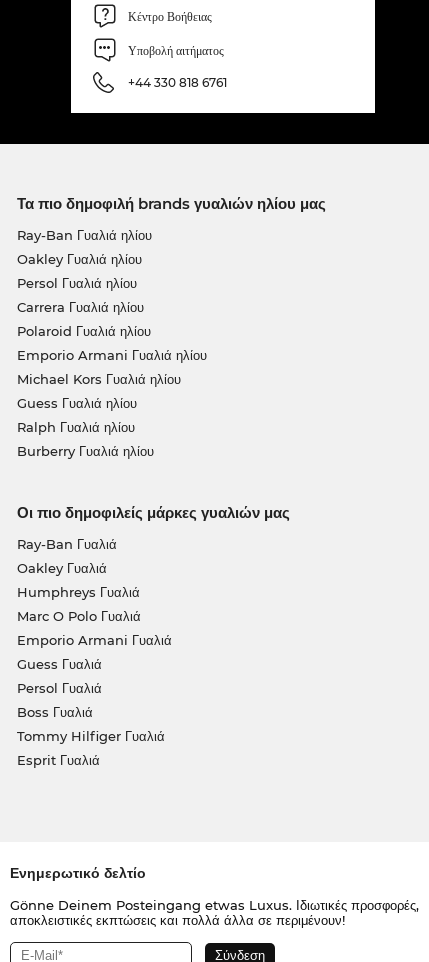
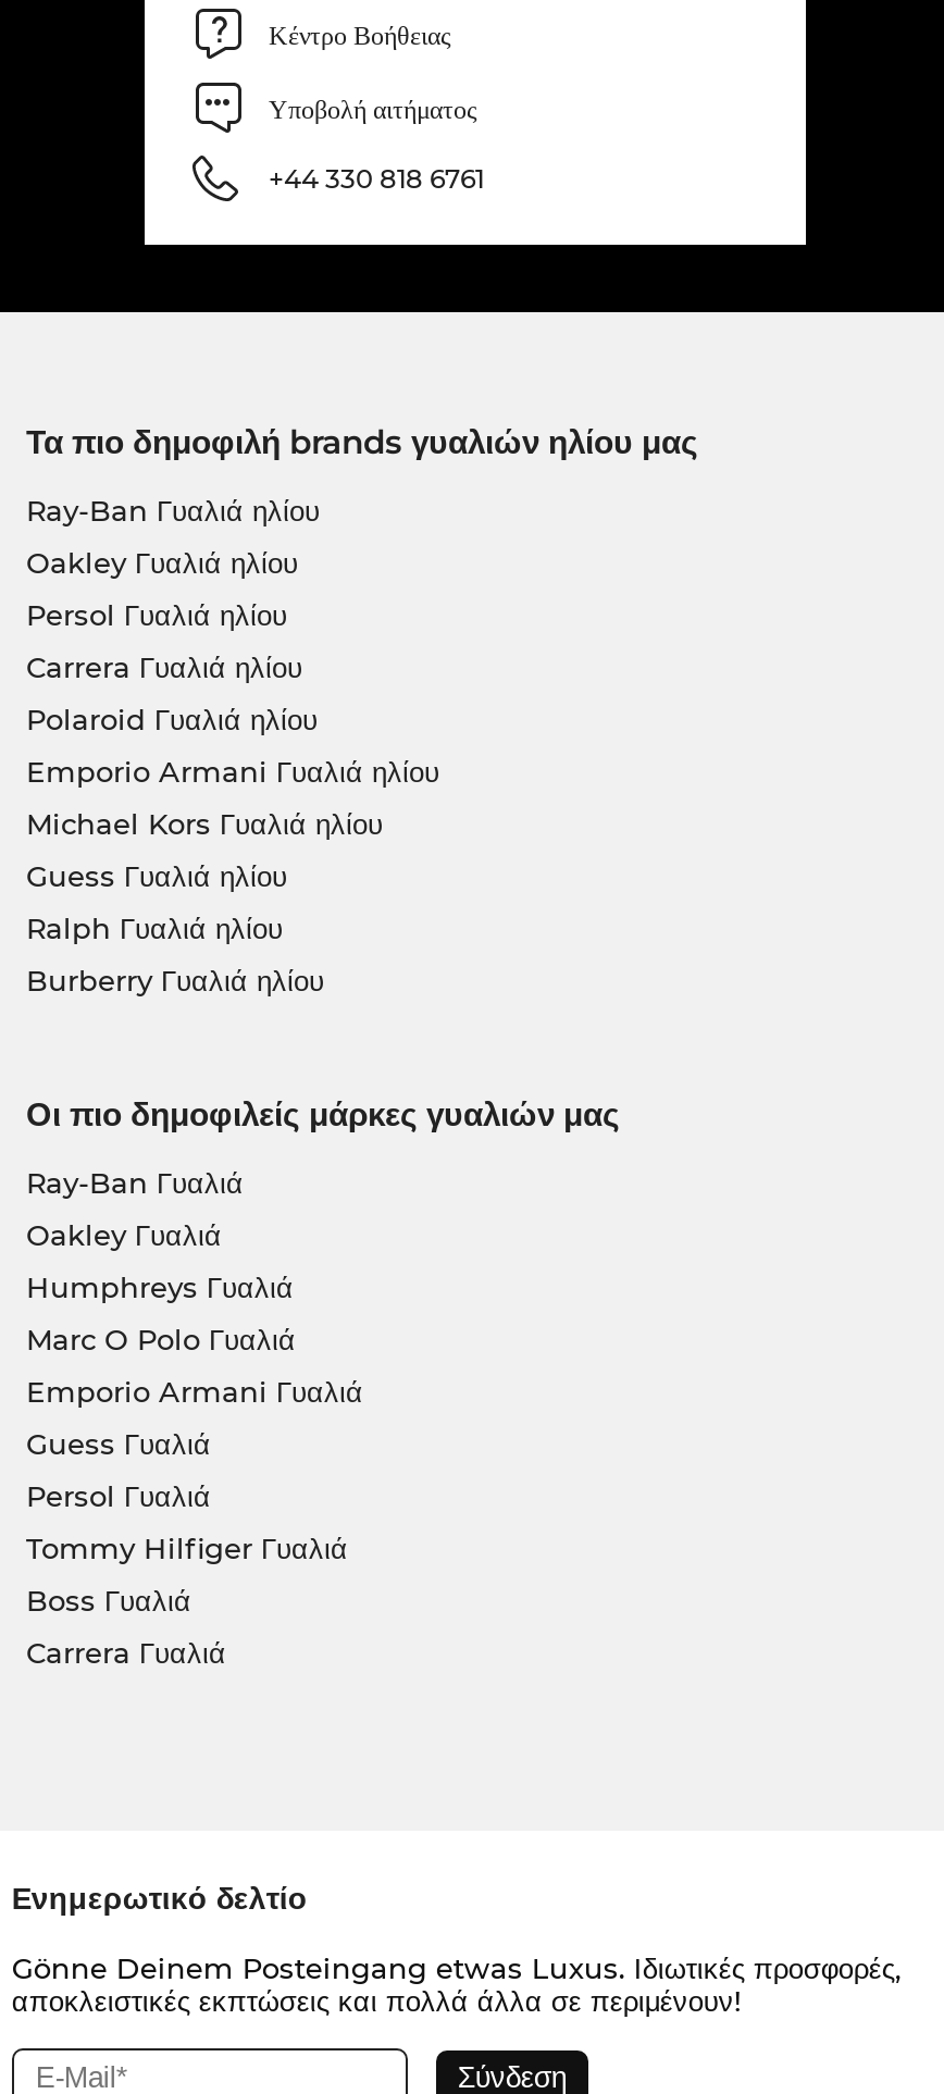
moved down: Boss Γυαλιά

moved up: Tommy Hilfiger Γυαλιά

- Esprit Γυαλιά
+ Carrera Γυαλιά
